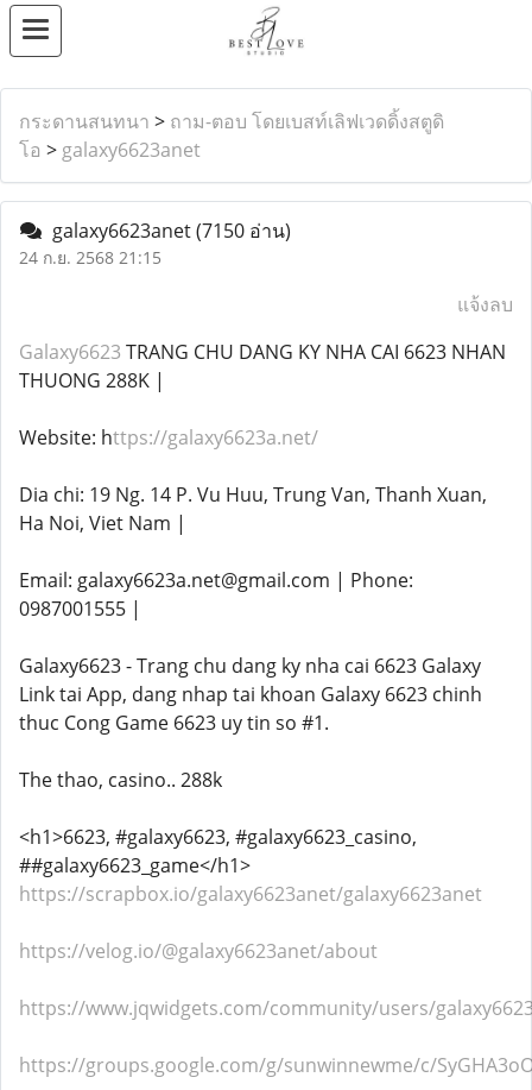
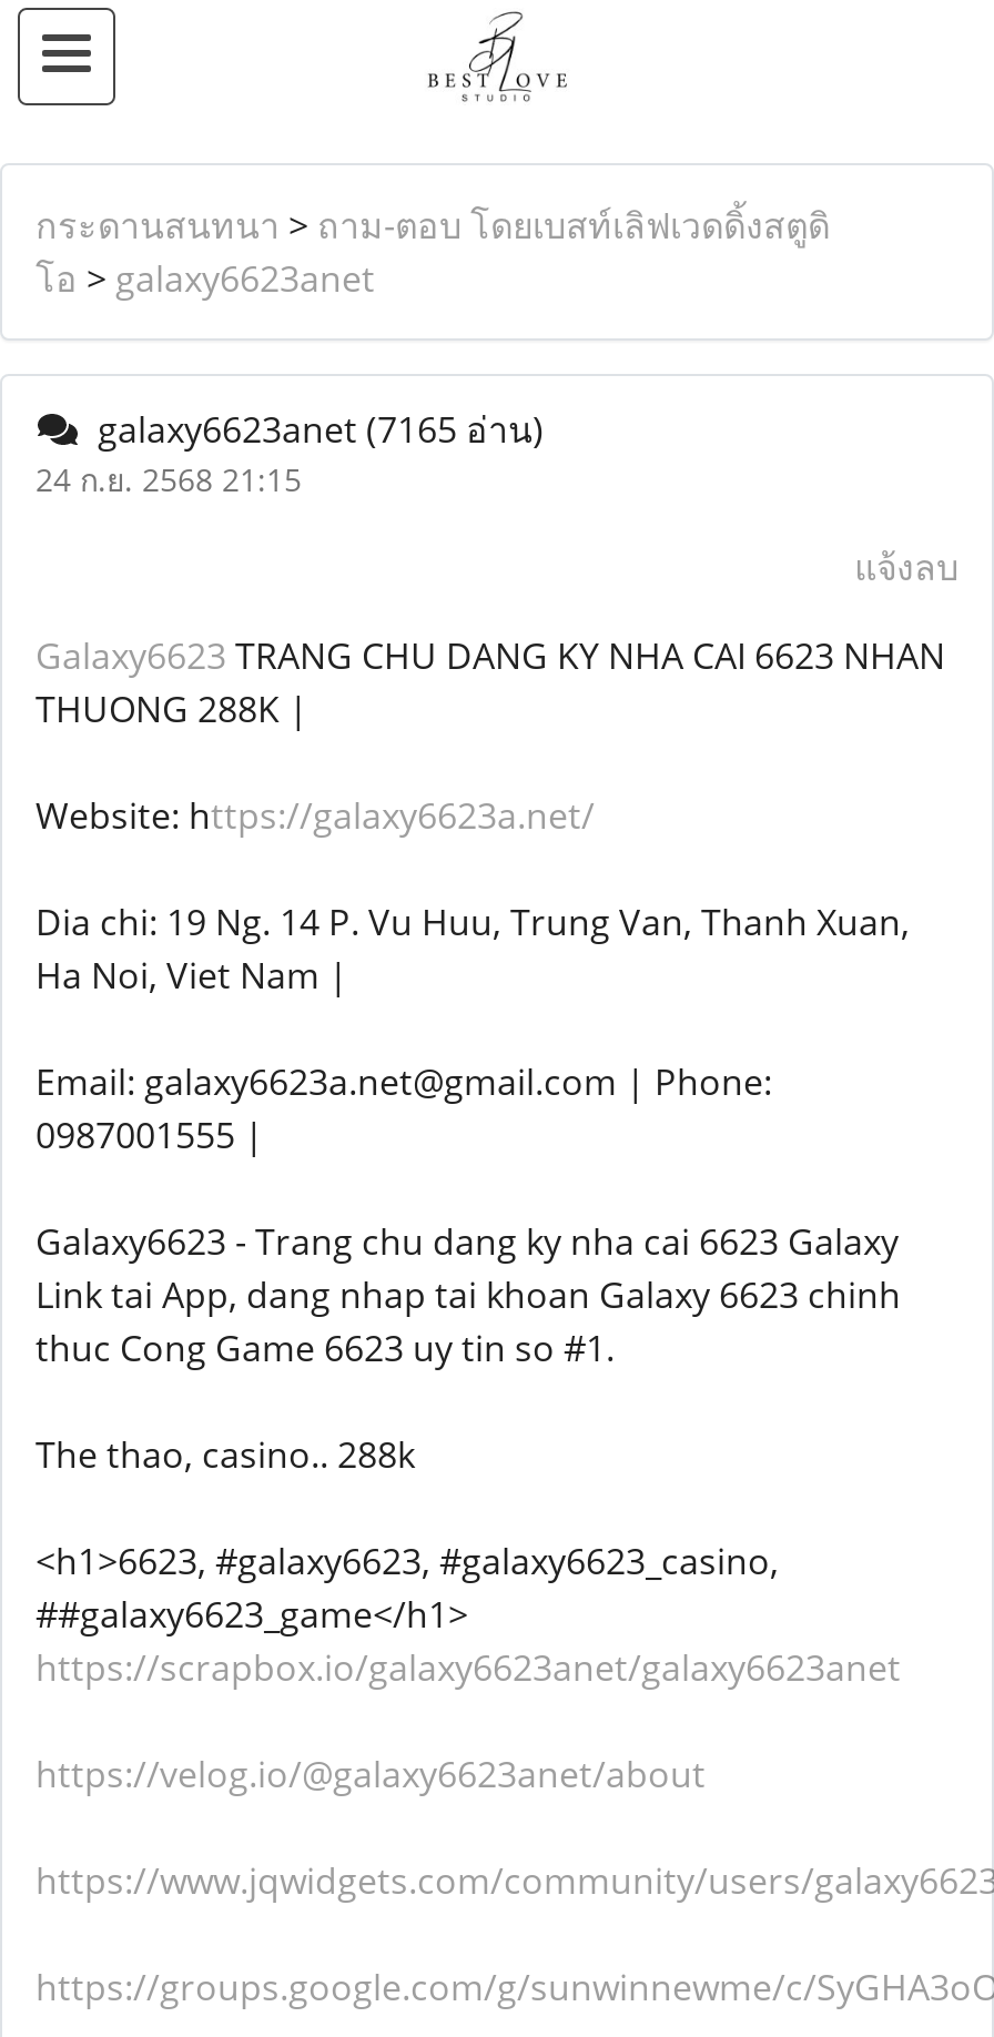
- galaxy6623anet (7150 อ่าน)
+ galaxy6623anet (7165 อ่าน)
